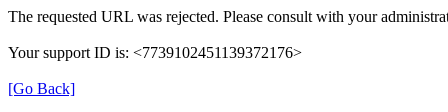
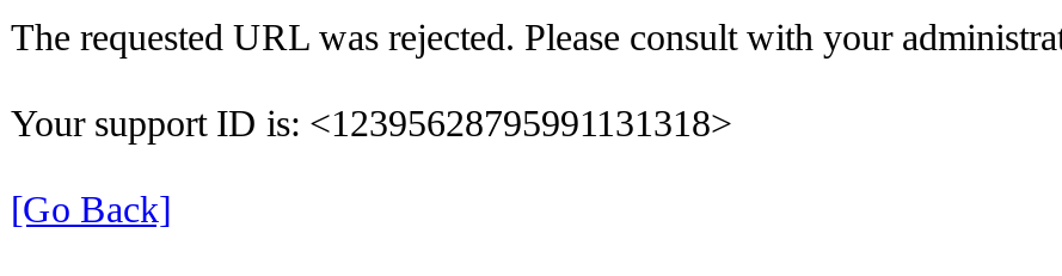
- Your support ID is: <7739102451139372176>
+ Your support ID is: <12395628795991131318>
